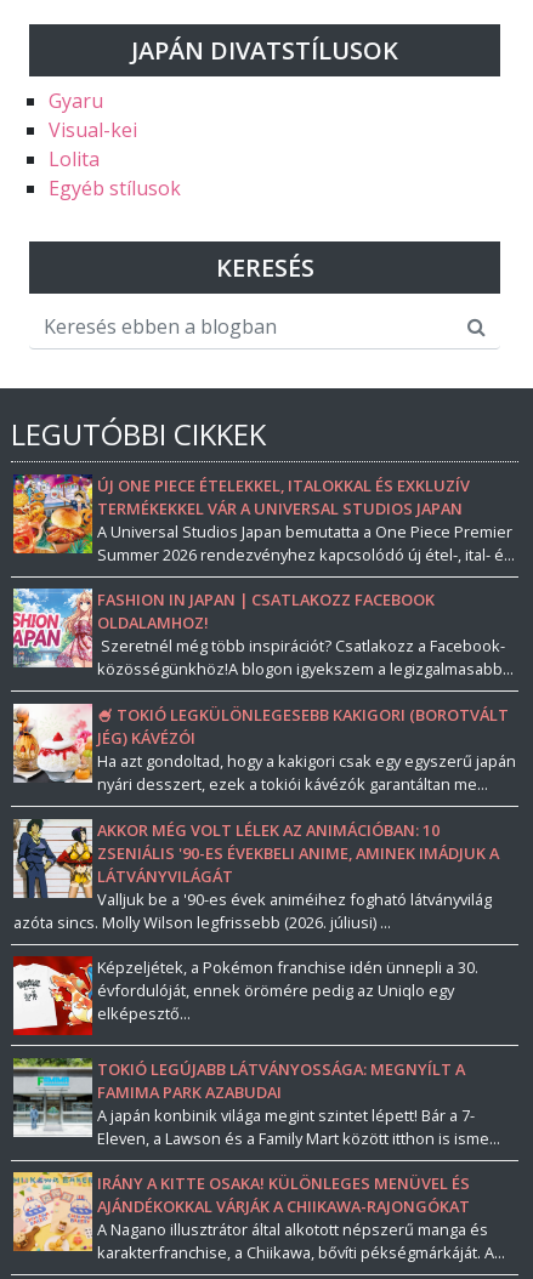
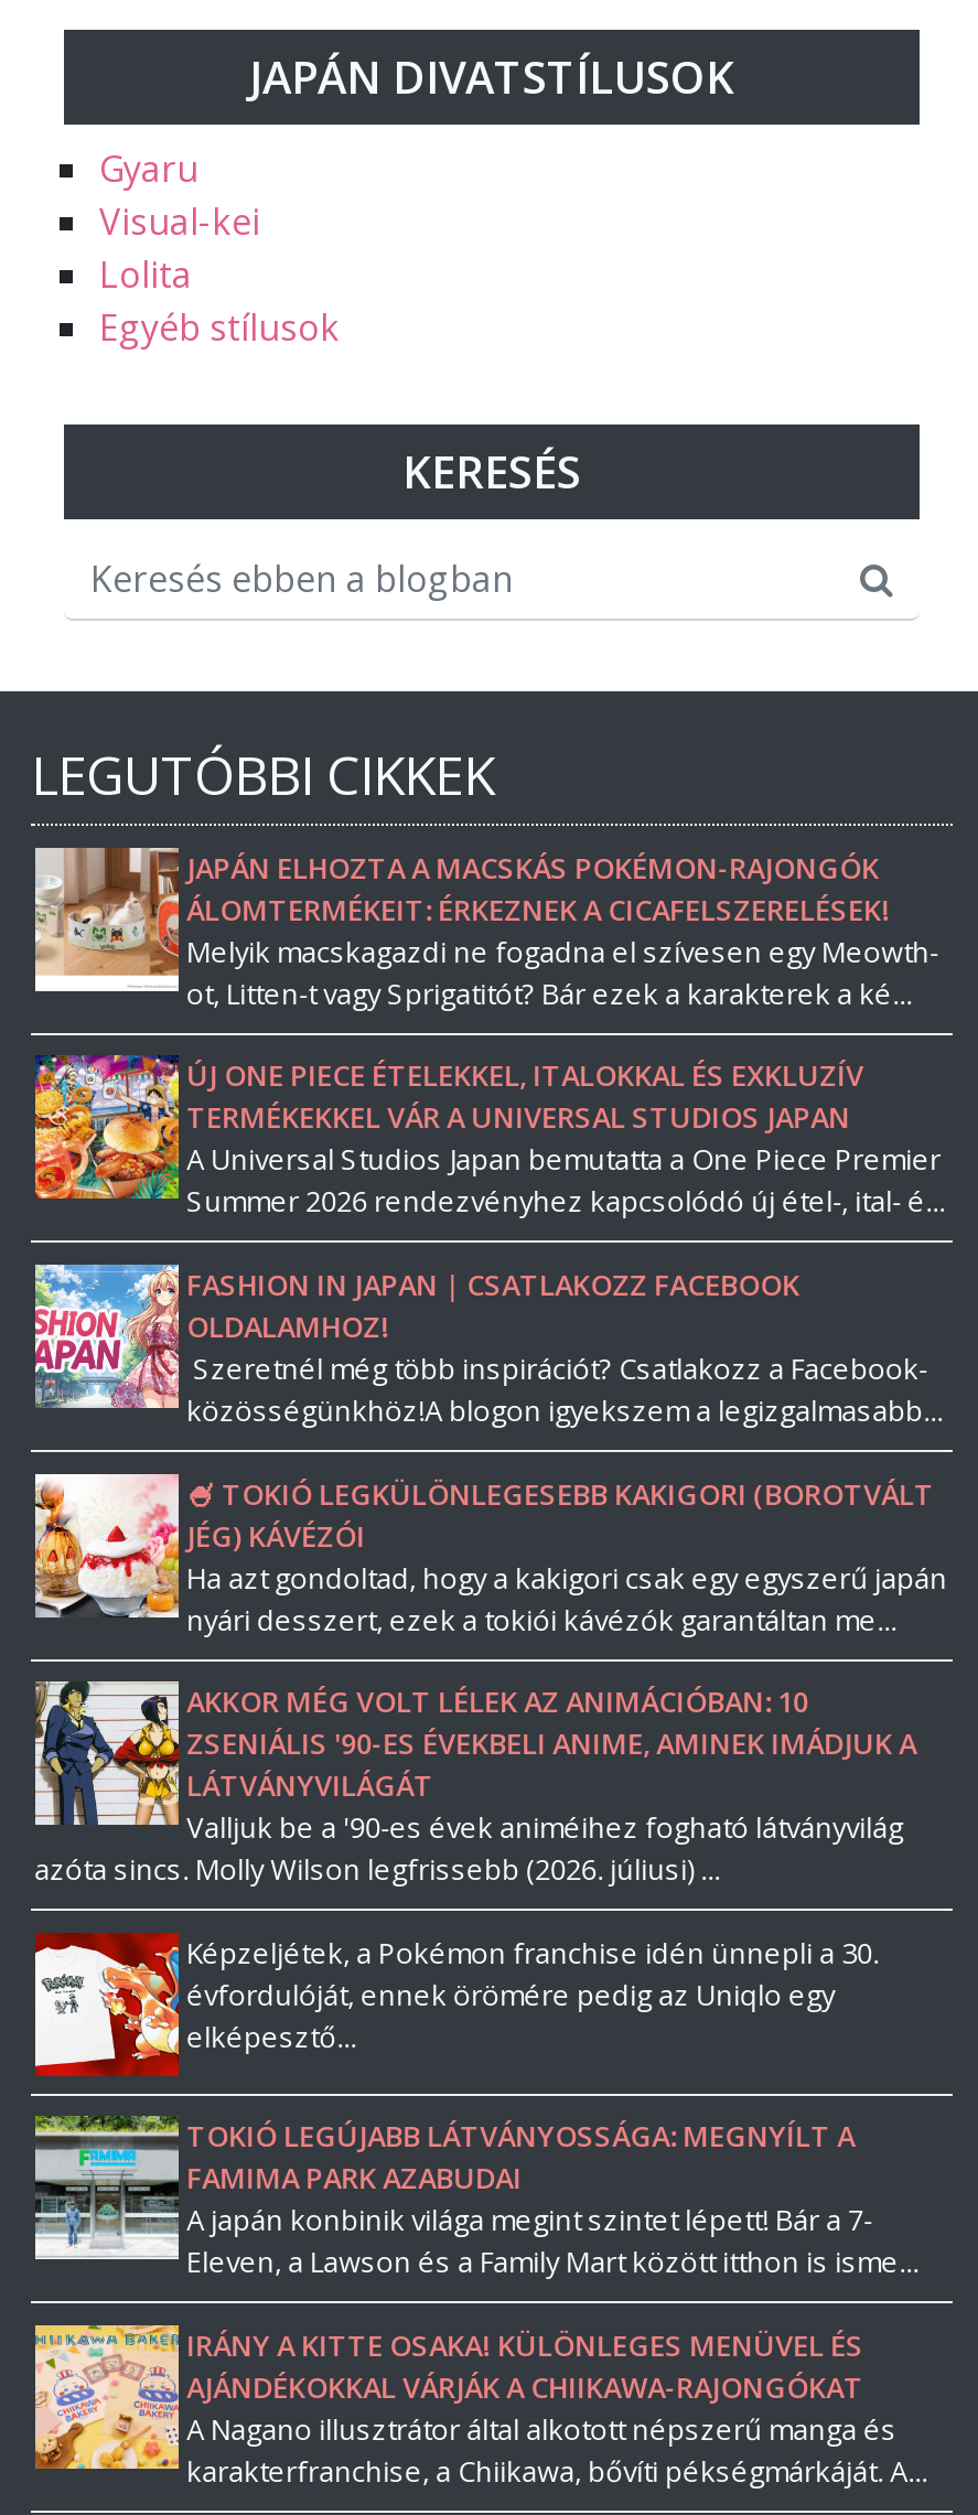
+ [image]
+ JAPÁN ELHOZTA A MACSKÁS POKÉMON-RAJONGÓK
+ ÁLOMTERMÉKEIT: ÉRKEZNEK A CICAFELSZERELÉSEK!
+ Melyik macskagazdi ne fogadna el szívesen egy Meowth-
+ ot, Litten-t vagy Sprigatitót? Bár ezek a karakterek a ké...
